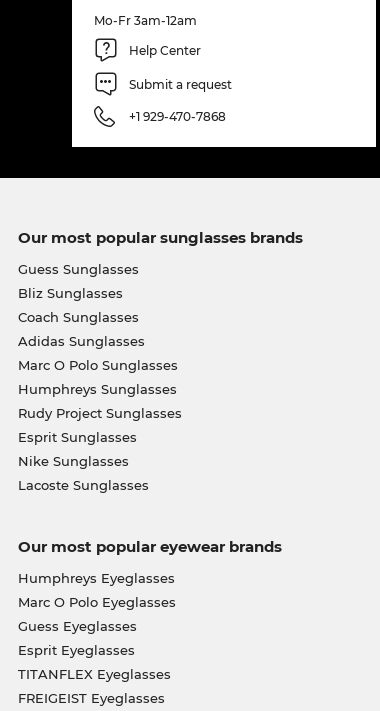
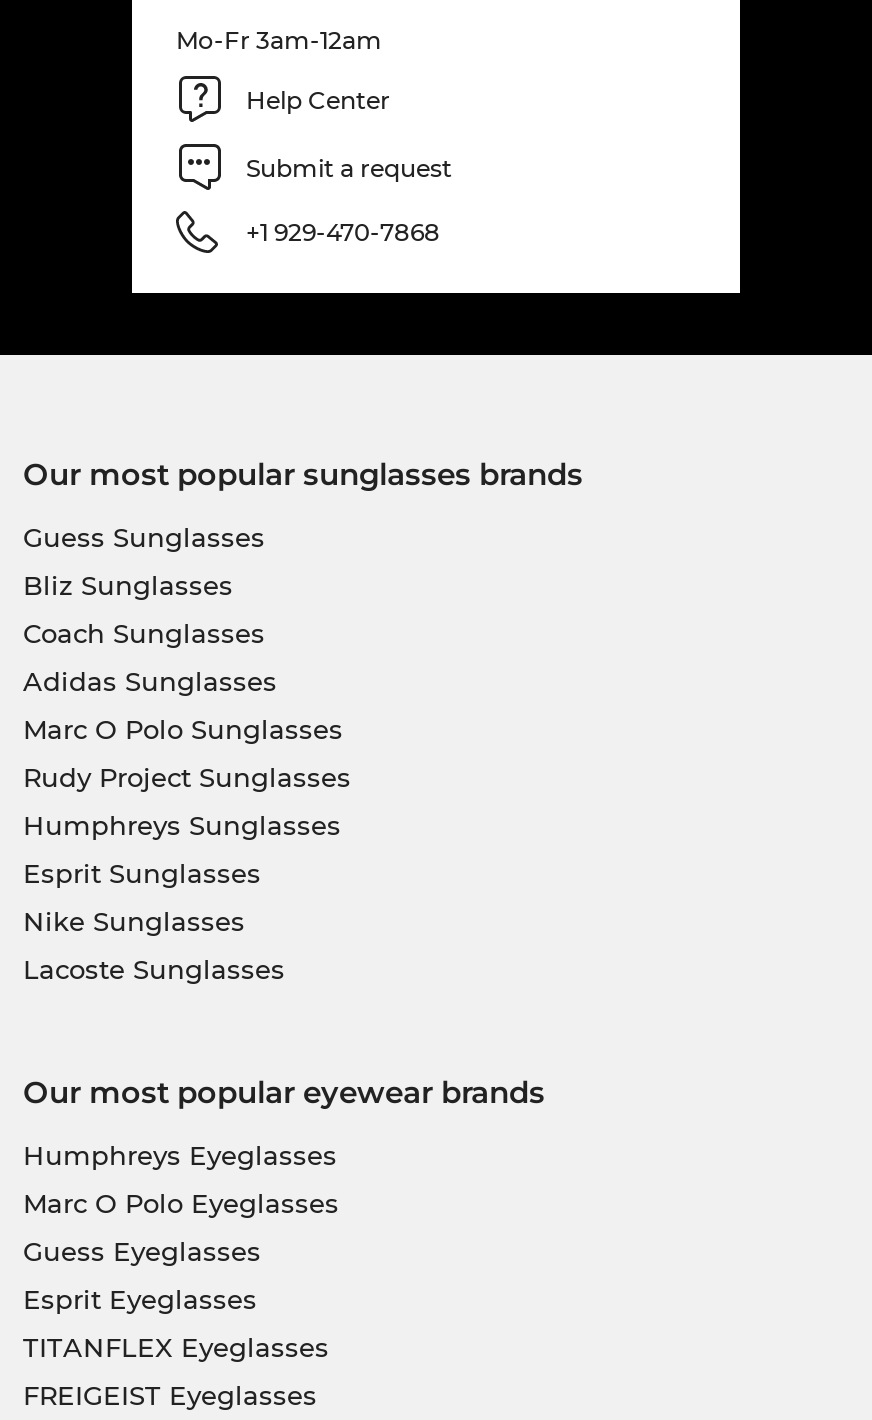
moved down: Humphreys Sunglasses

moved up: Rudy Project Sunglasses
